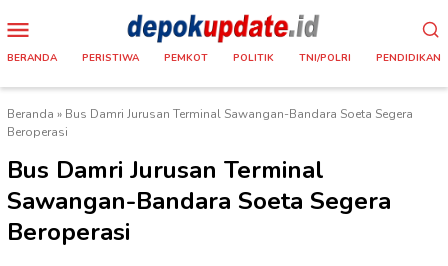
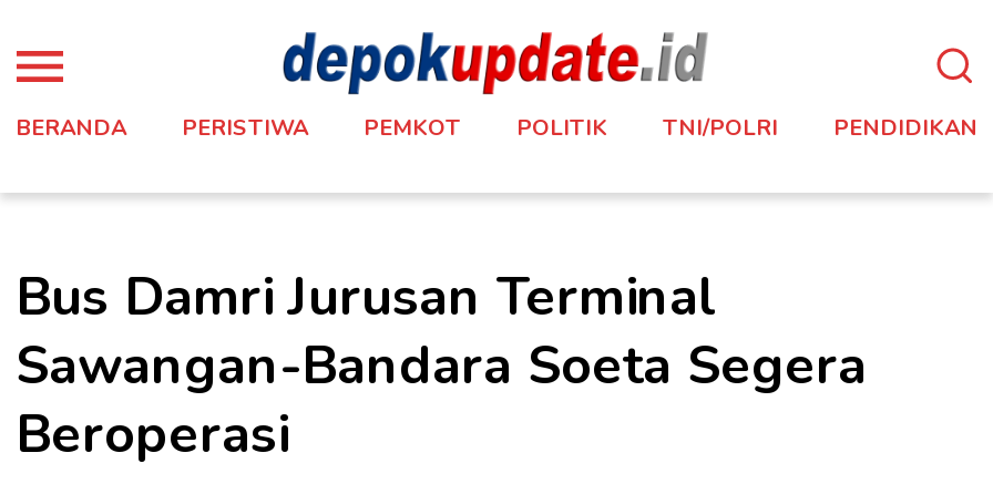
- Beranda» Bus Damri Jurusan Terminal Sawangan-Bandara Soeta Segera
- Beroperasi
